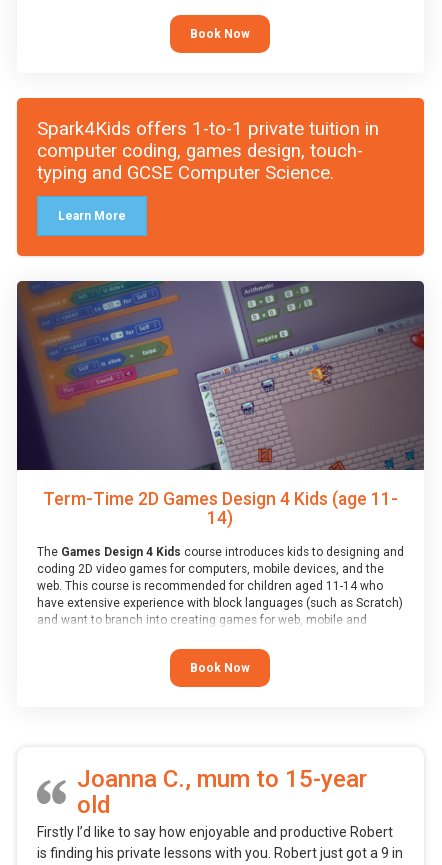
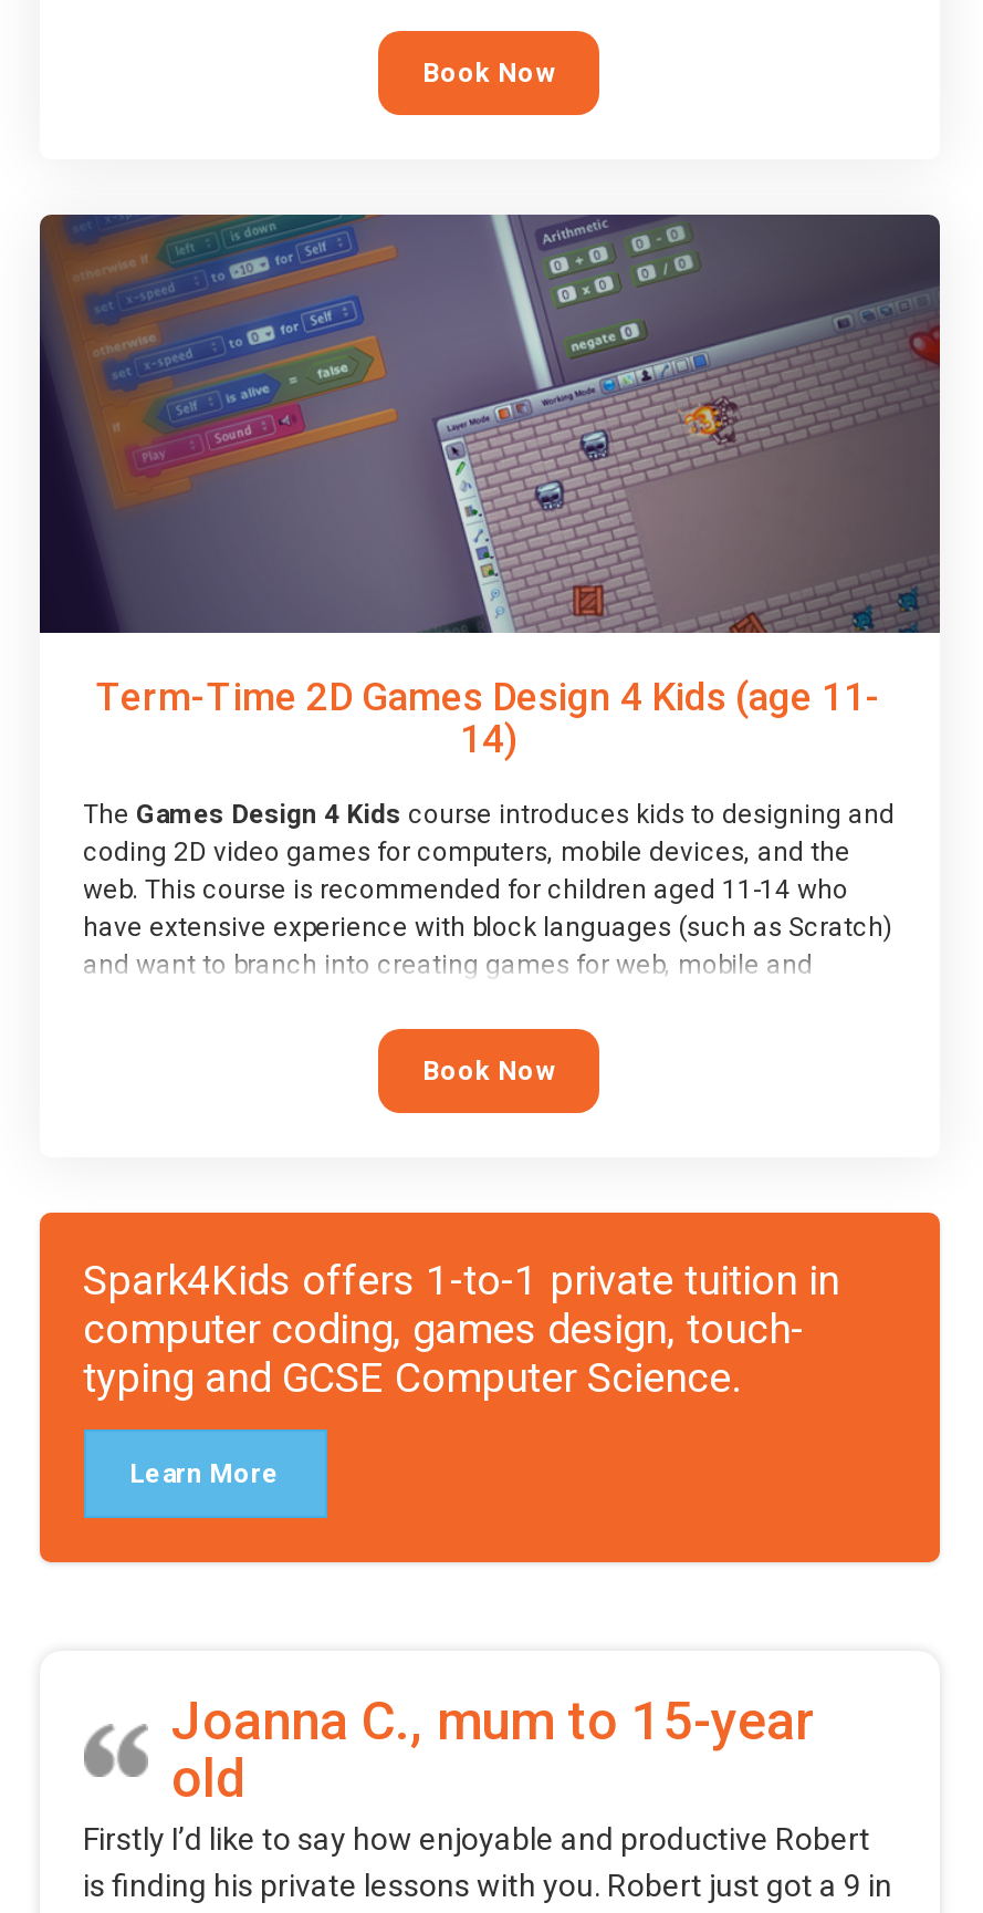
moved down: [image] | Spark4Kids offers 1-to-1 private tuition in | computer coding, games design, touch- | typing and GCSE Computer Science. | Learn More

moved up: [image] | Term-Time 2D Games Design 4 Kids (age 11- | 14) | ... | and want to branch into creating games for web, mobile and | Book Now
